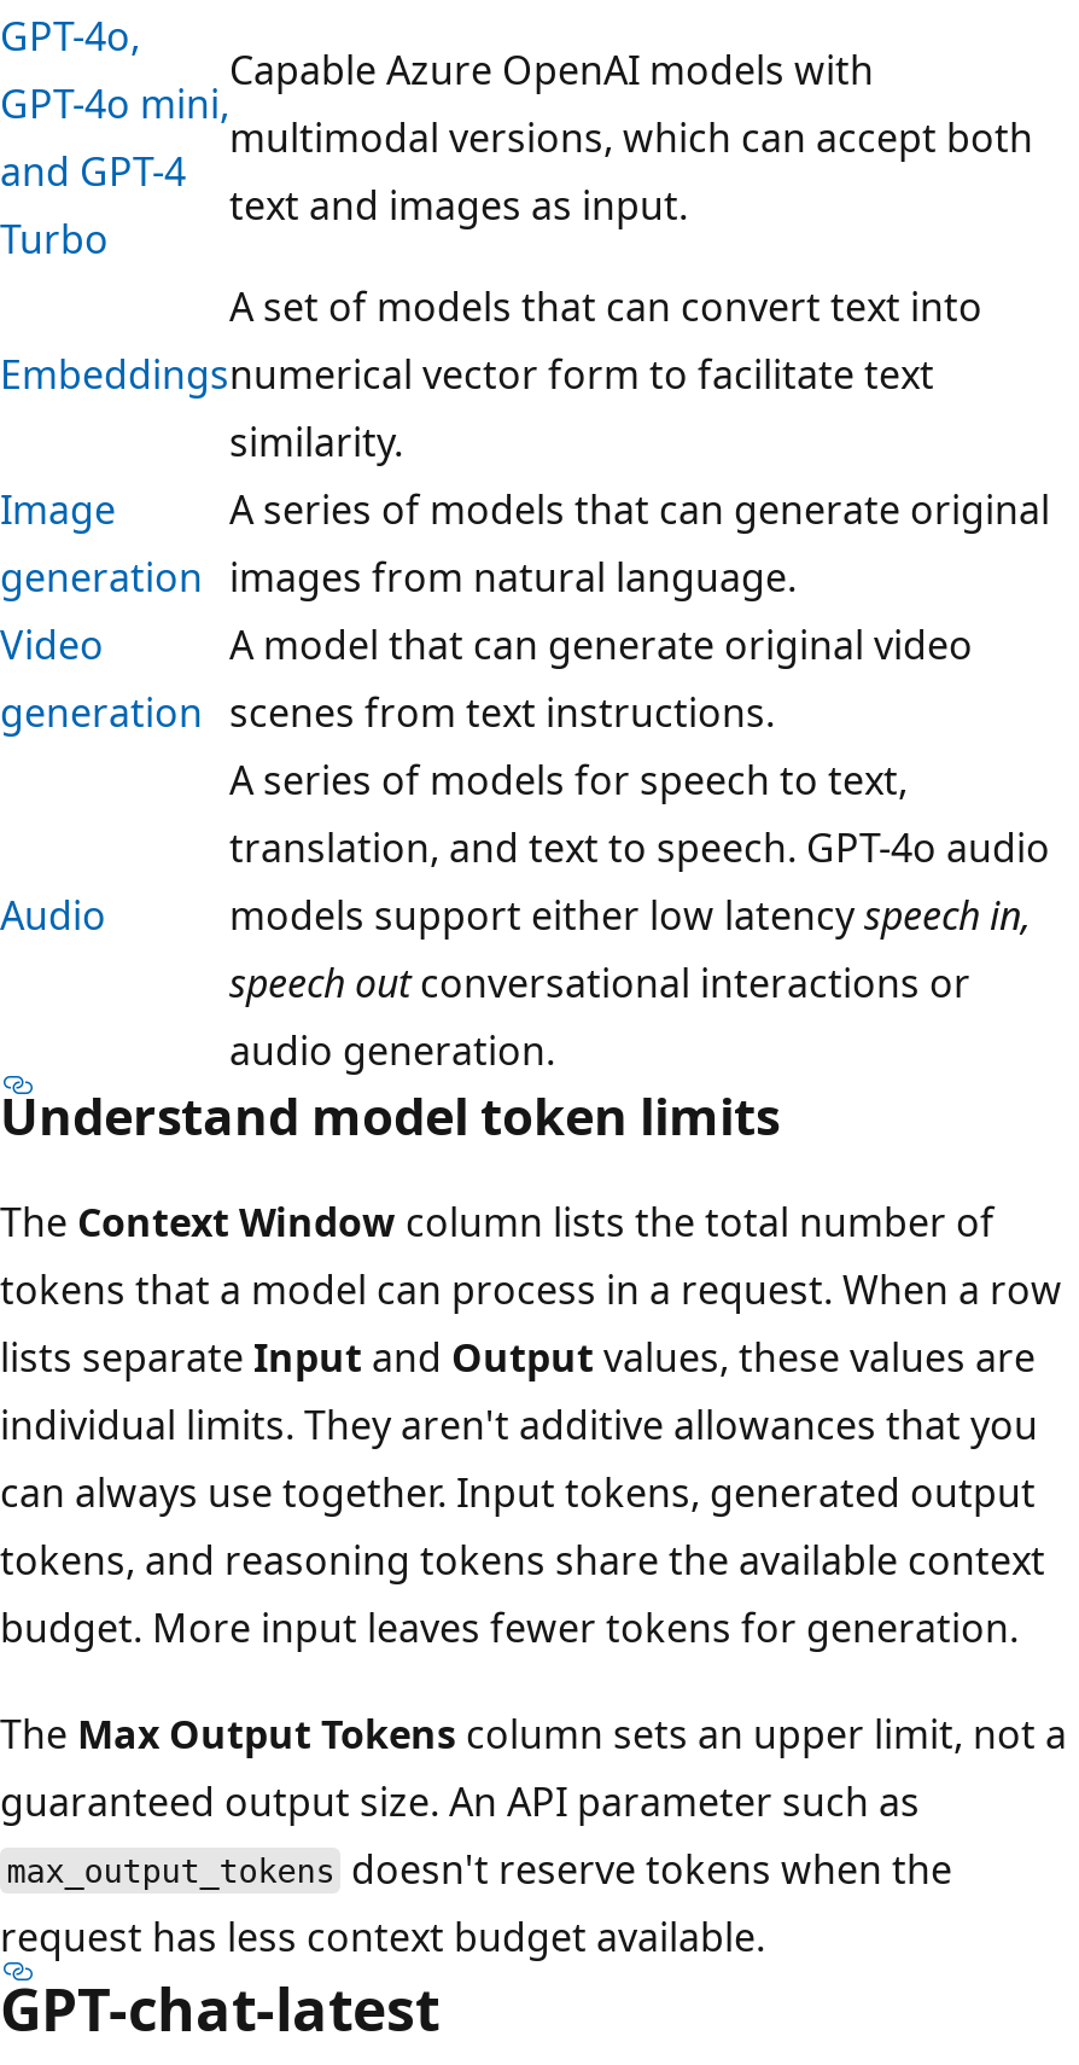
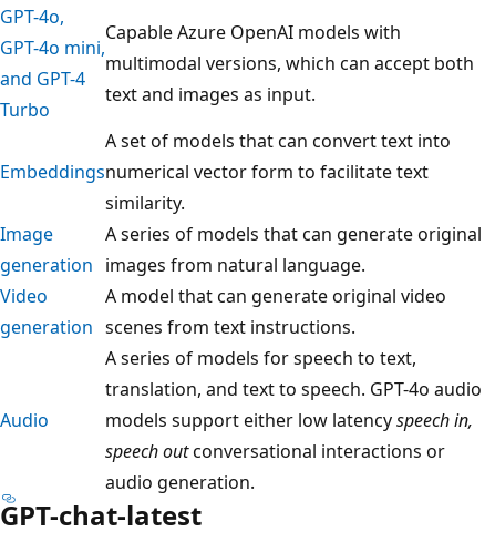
- Understand model token limits
- The Context Window column lists the total number of
- tokens that a model can process in a request. When a row
- lists separate Input and Output values, these values are
- individual limits. They aren't additive allowances that you
- can always use together. Input tokens, generated output
- tokens, and reasoning tokens share the available context
- budget. More input leaves fewer tokens for generation.
- The Max Output Tokens column sets an upper limit, not a
- guaranteed output size. An API parameter such as
- max_output_tokens doesn't reserve tokens when the
- request has less context budget available.
